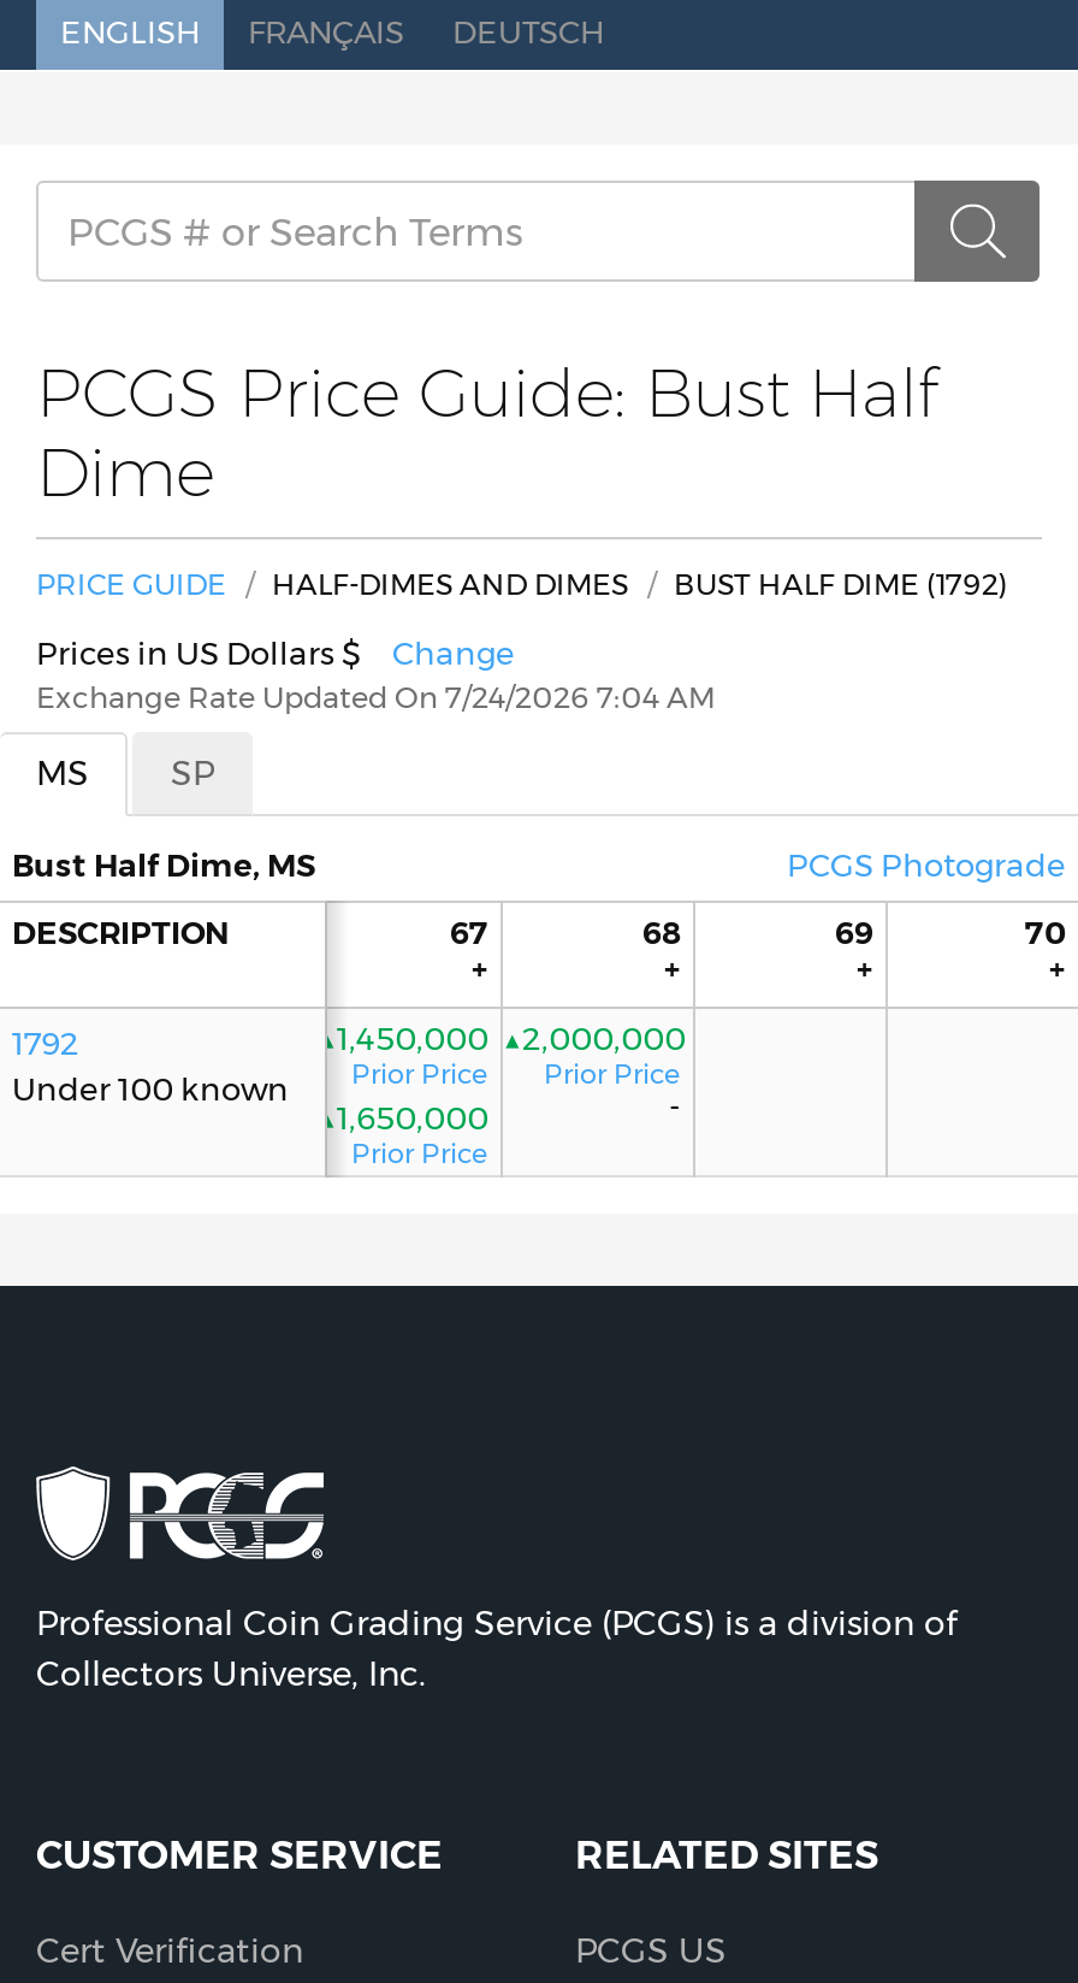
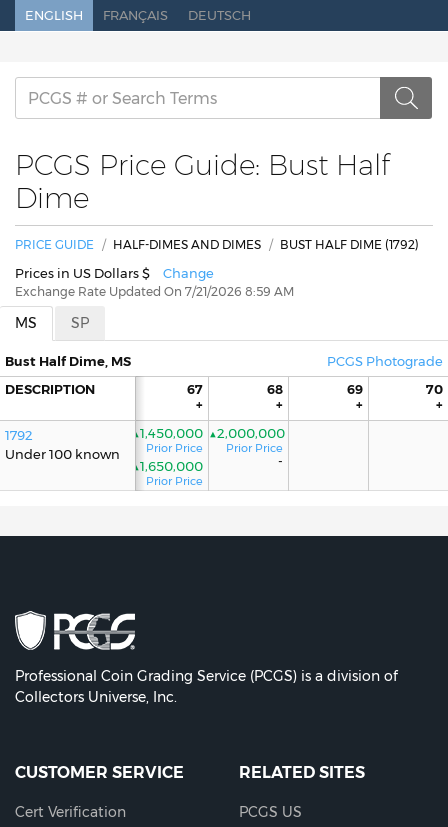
- Exchange Rate Updated On 7/24/2026 7:04 AM
+ Exchange Rate Updated On 7/21/2026 8:59 AM
